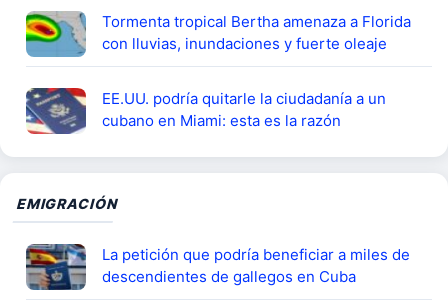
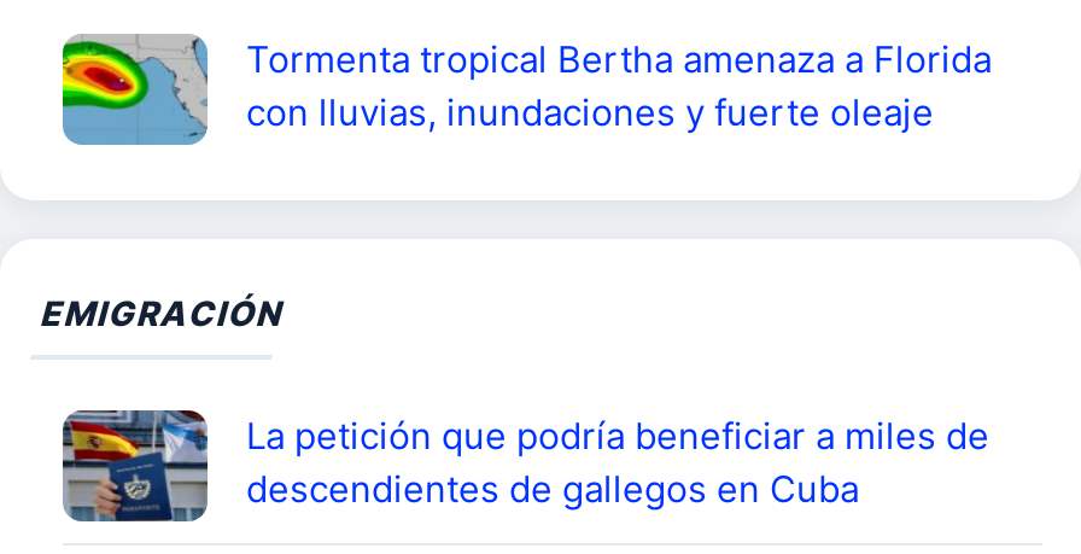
- [image]
- EE.UU. podría quitarle la ciudadanía a un
- cubano en Miami: esta es la razón
